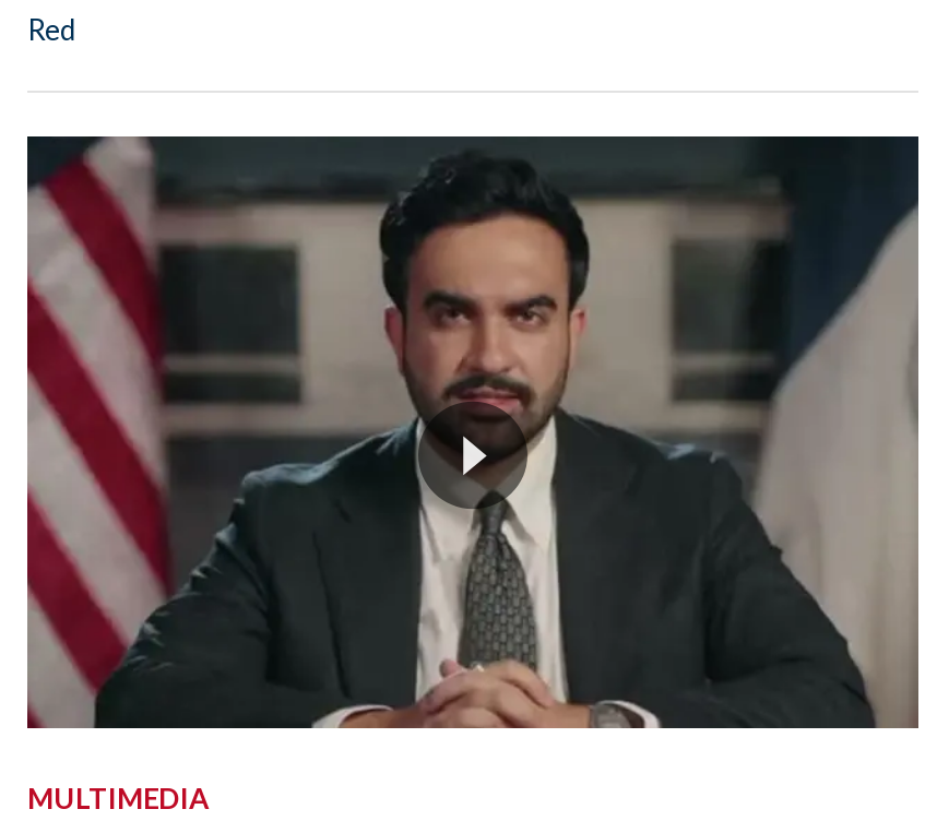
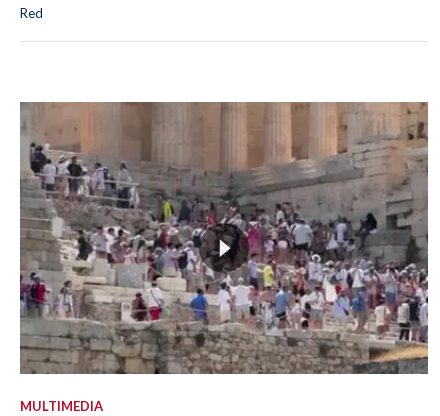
- [image]
+ [image]
